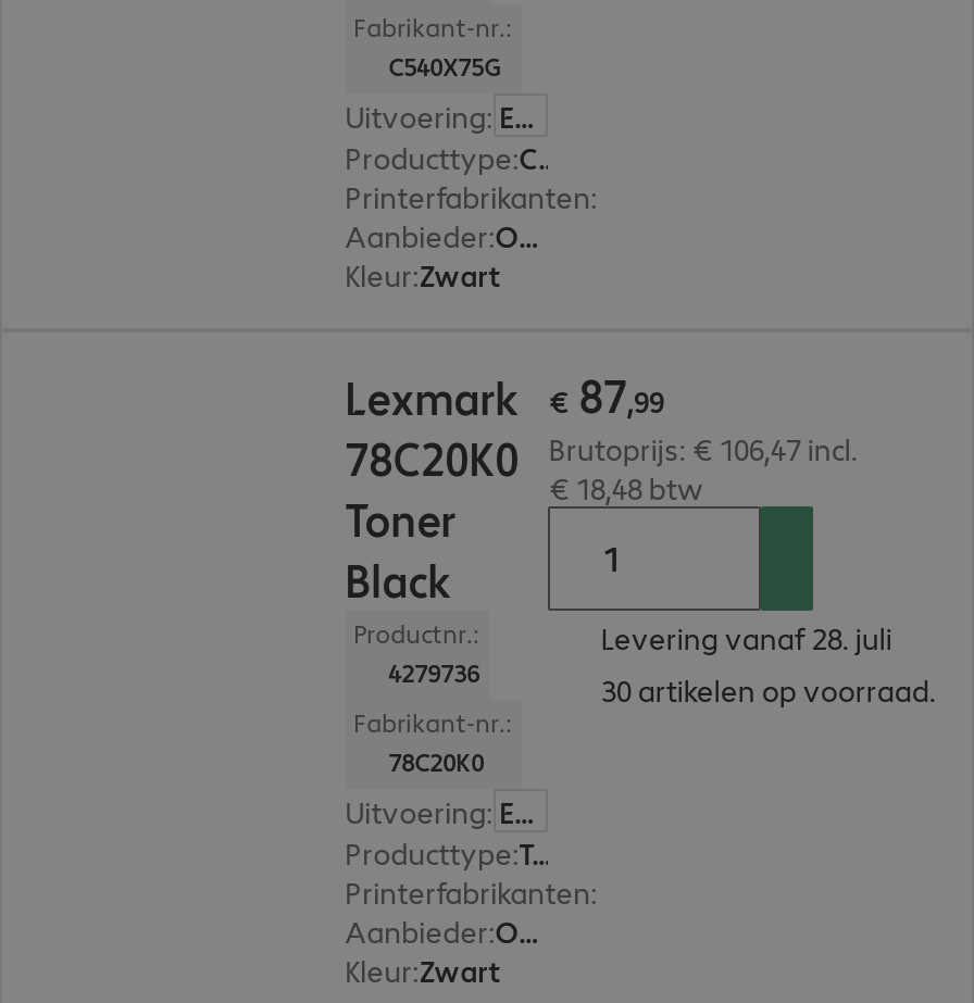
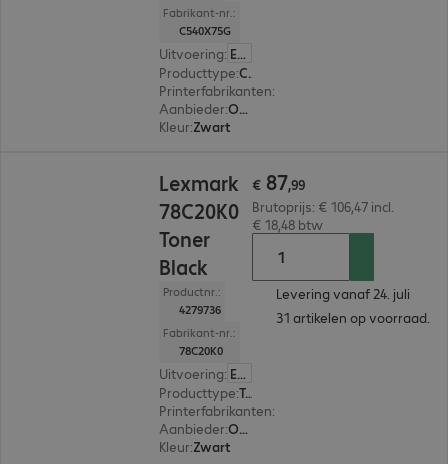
- Levering vanaf 28. juli
+ Levering vanaf 24. juli

- 30 artikelen op voorraad.
+ 31 artikelen op voorraad.
